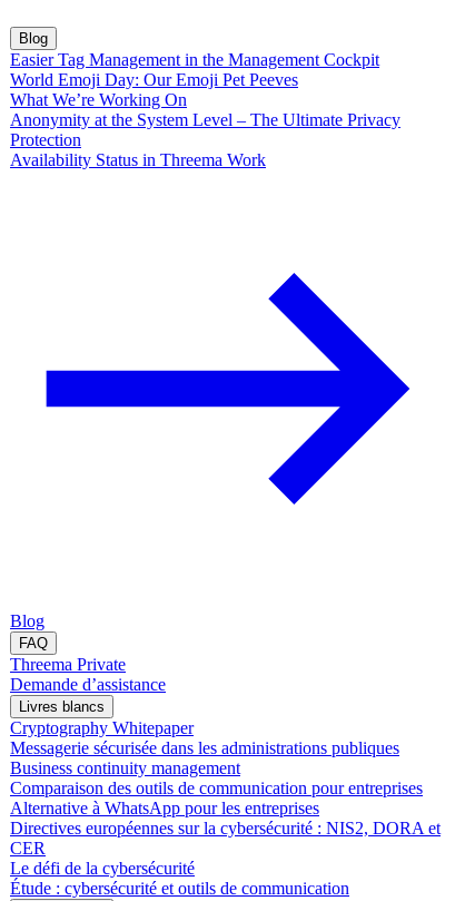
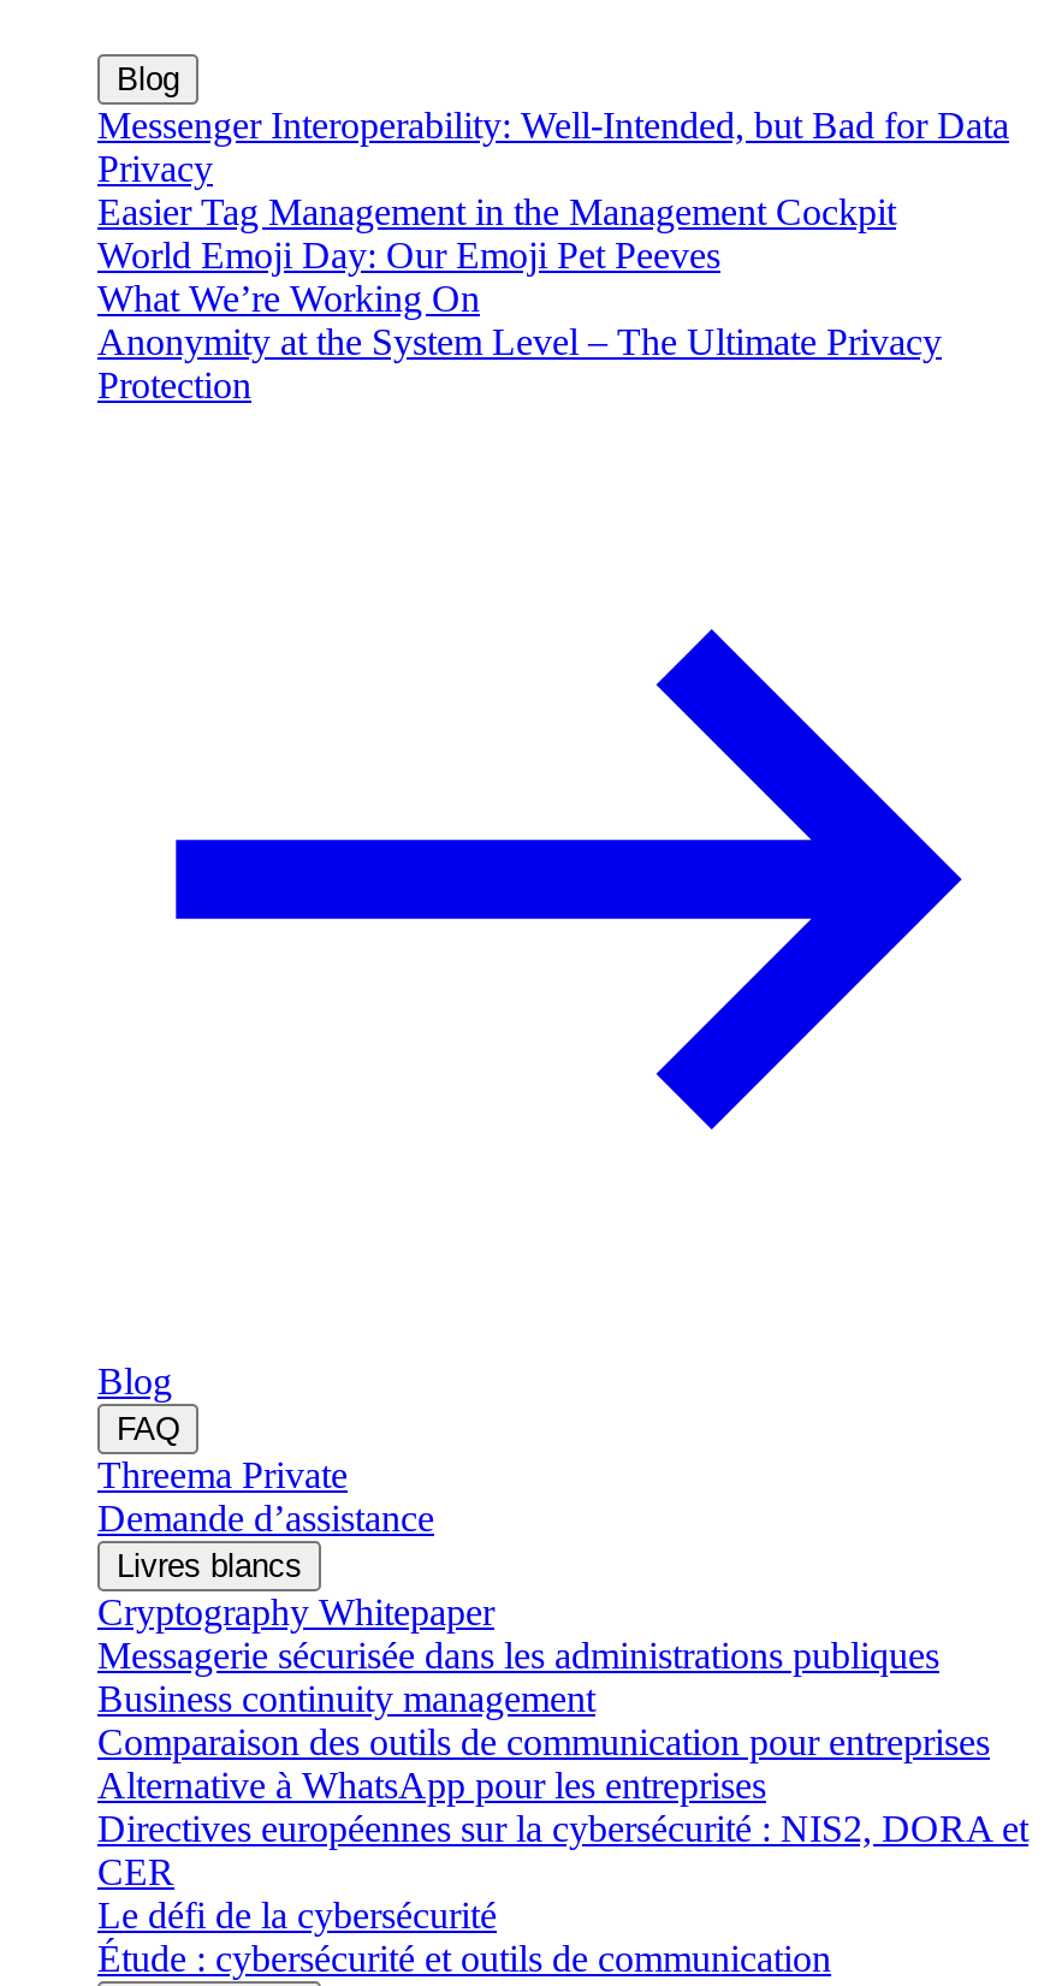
+ Messenger Interoperability: Well-Intended, but Bad for Data
+ Privacy

moved down: Easier Tag Management in the Management Cockpit | World Emoji Day: Our Emoji Pet Peeves | What We’re Working On | Anonymity at the System Level – The Ultimate Privacy | Protection

- Availability Status in Threema Work
